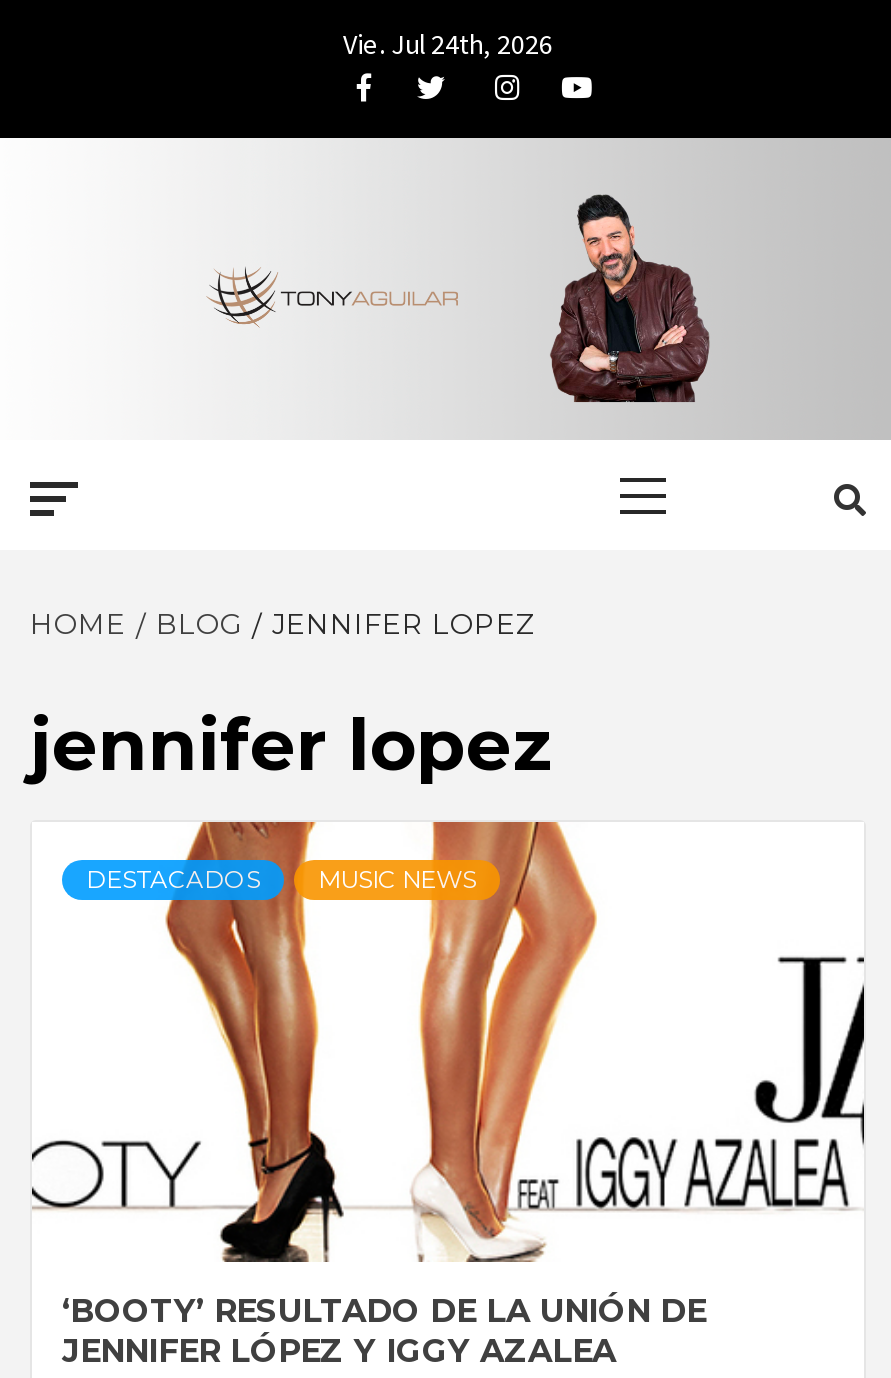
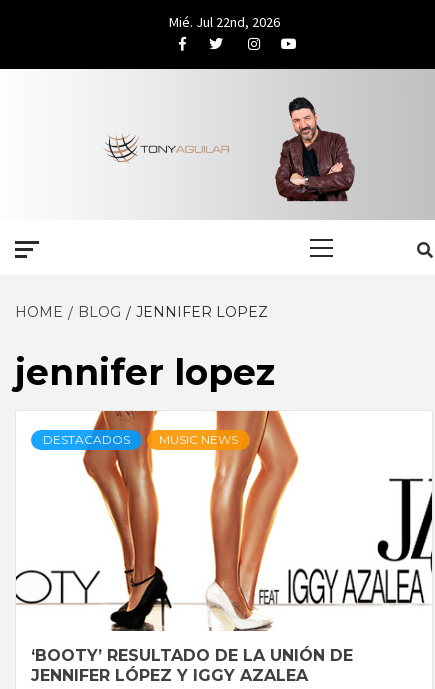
- Vie. Jul 24th, 2026
+ Mié. Jul 22nd, 2026
